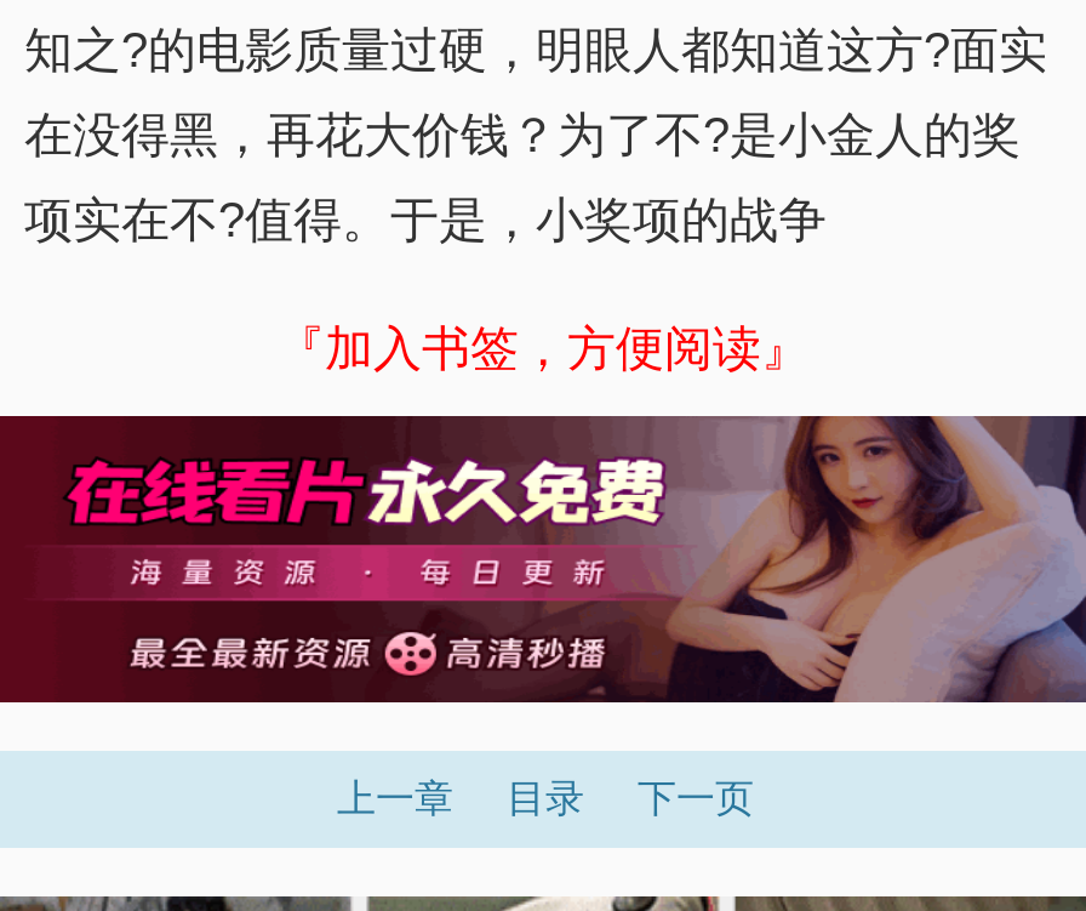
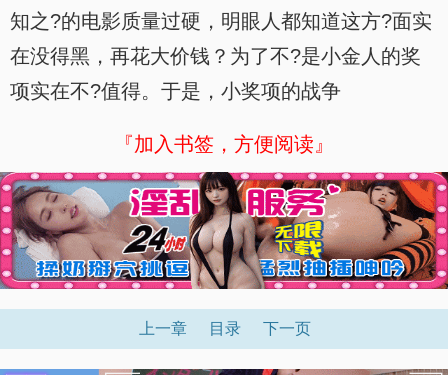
- [image]
+ [image]
